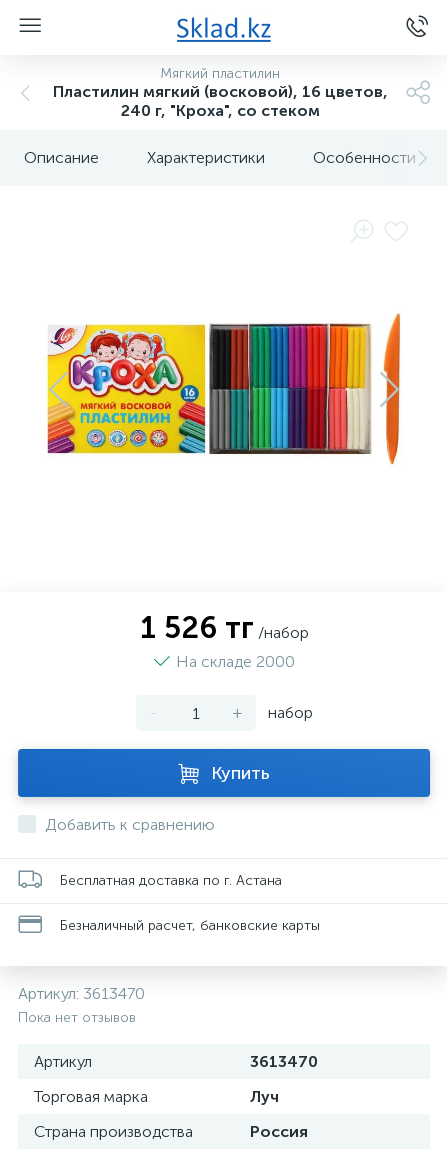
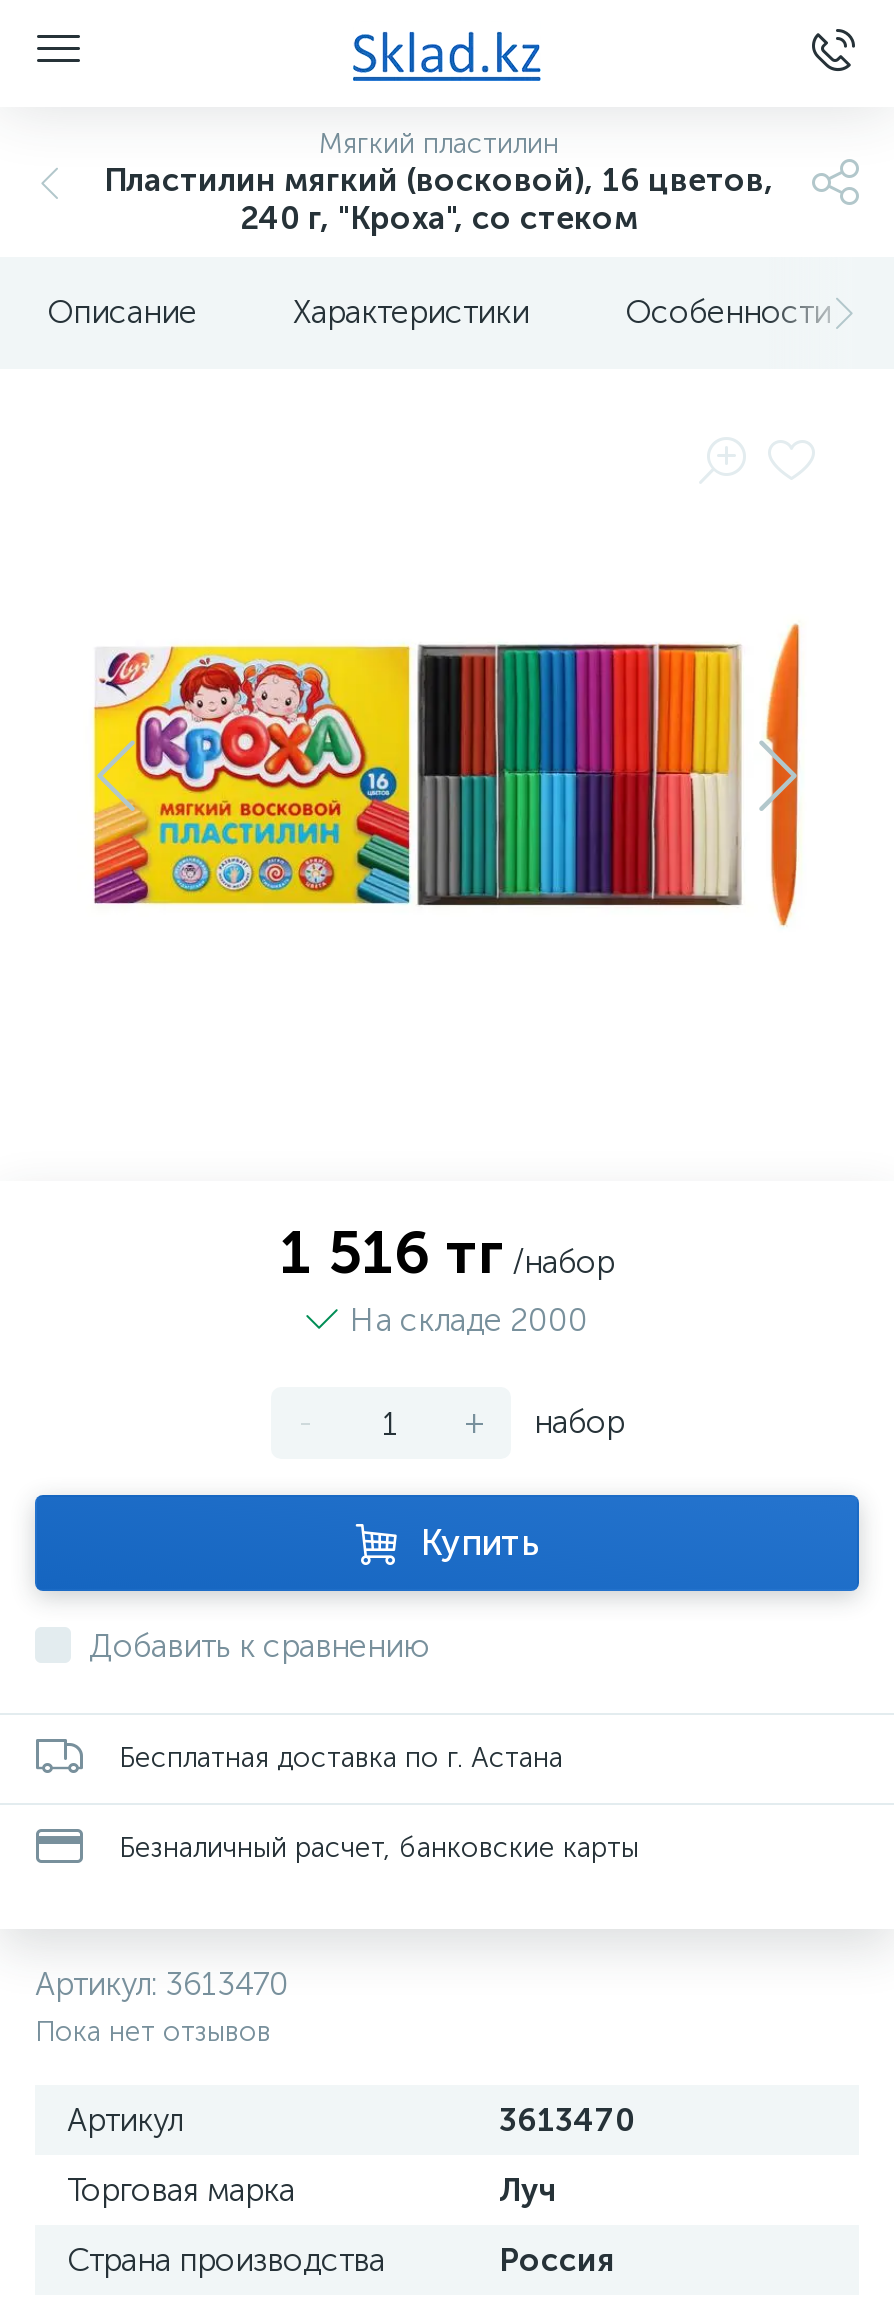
- 1 526 тг /набор
+ 1 516 тг /набор
